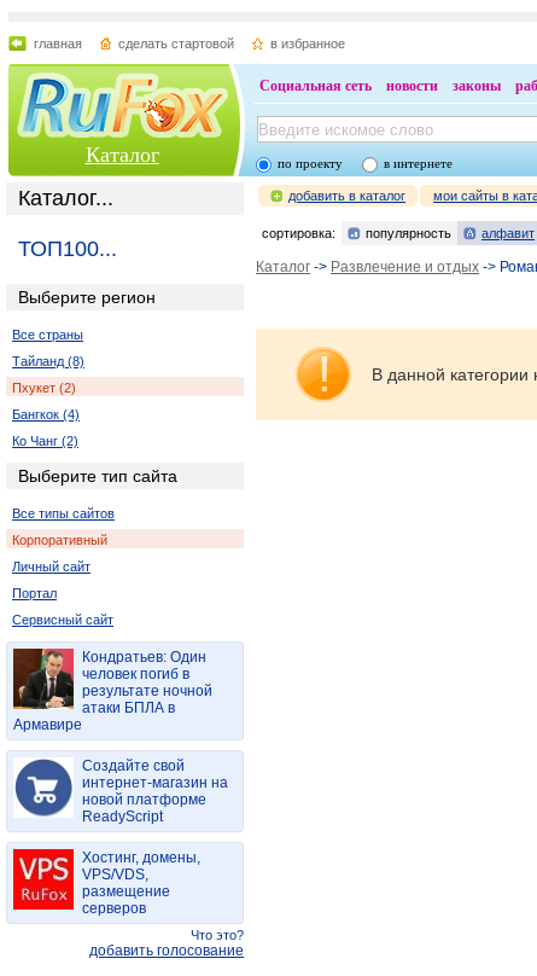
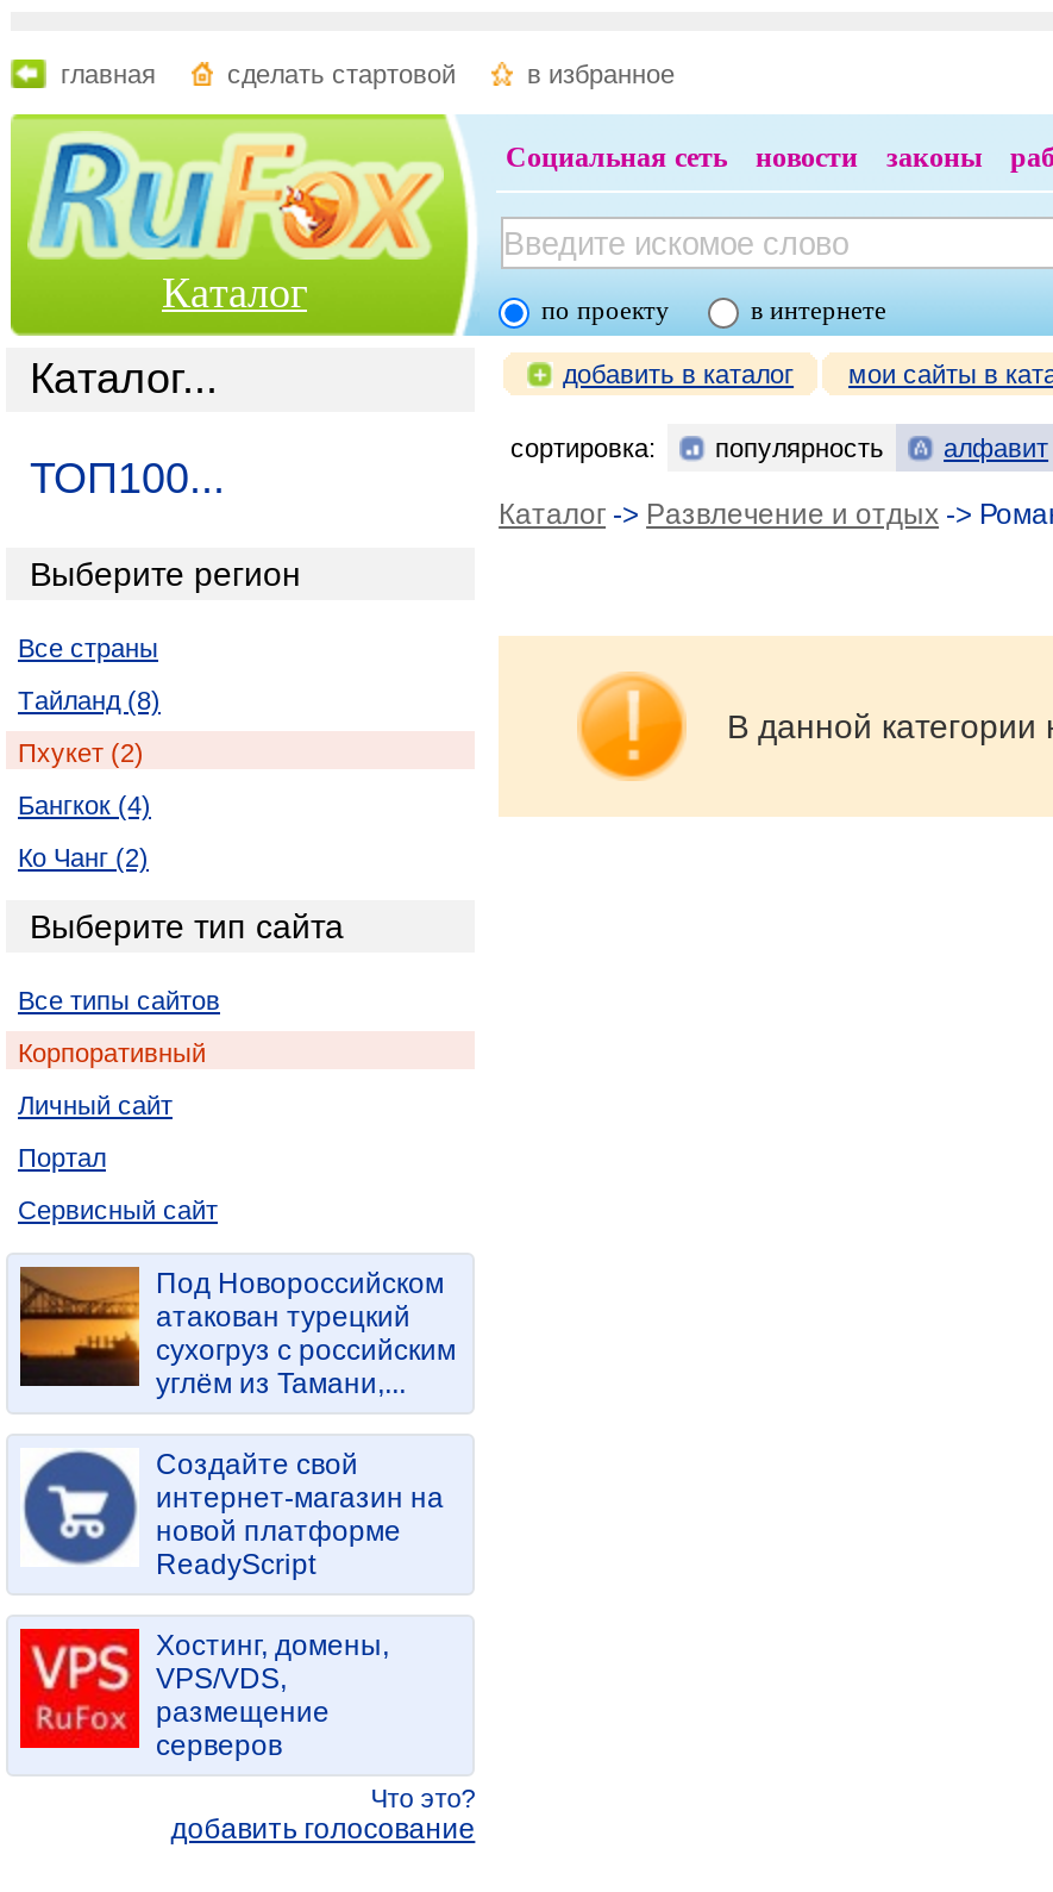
- [image]
- Кондратьев: Один
- человек погиб в
- результате ночной
- атаки БПЛА в
- Армавире
+ [image]
+ Под Новороссийском
+ атакован турецкий
+ сухогруз с российским
+ углём из Тамани,...
